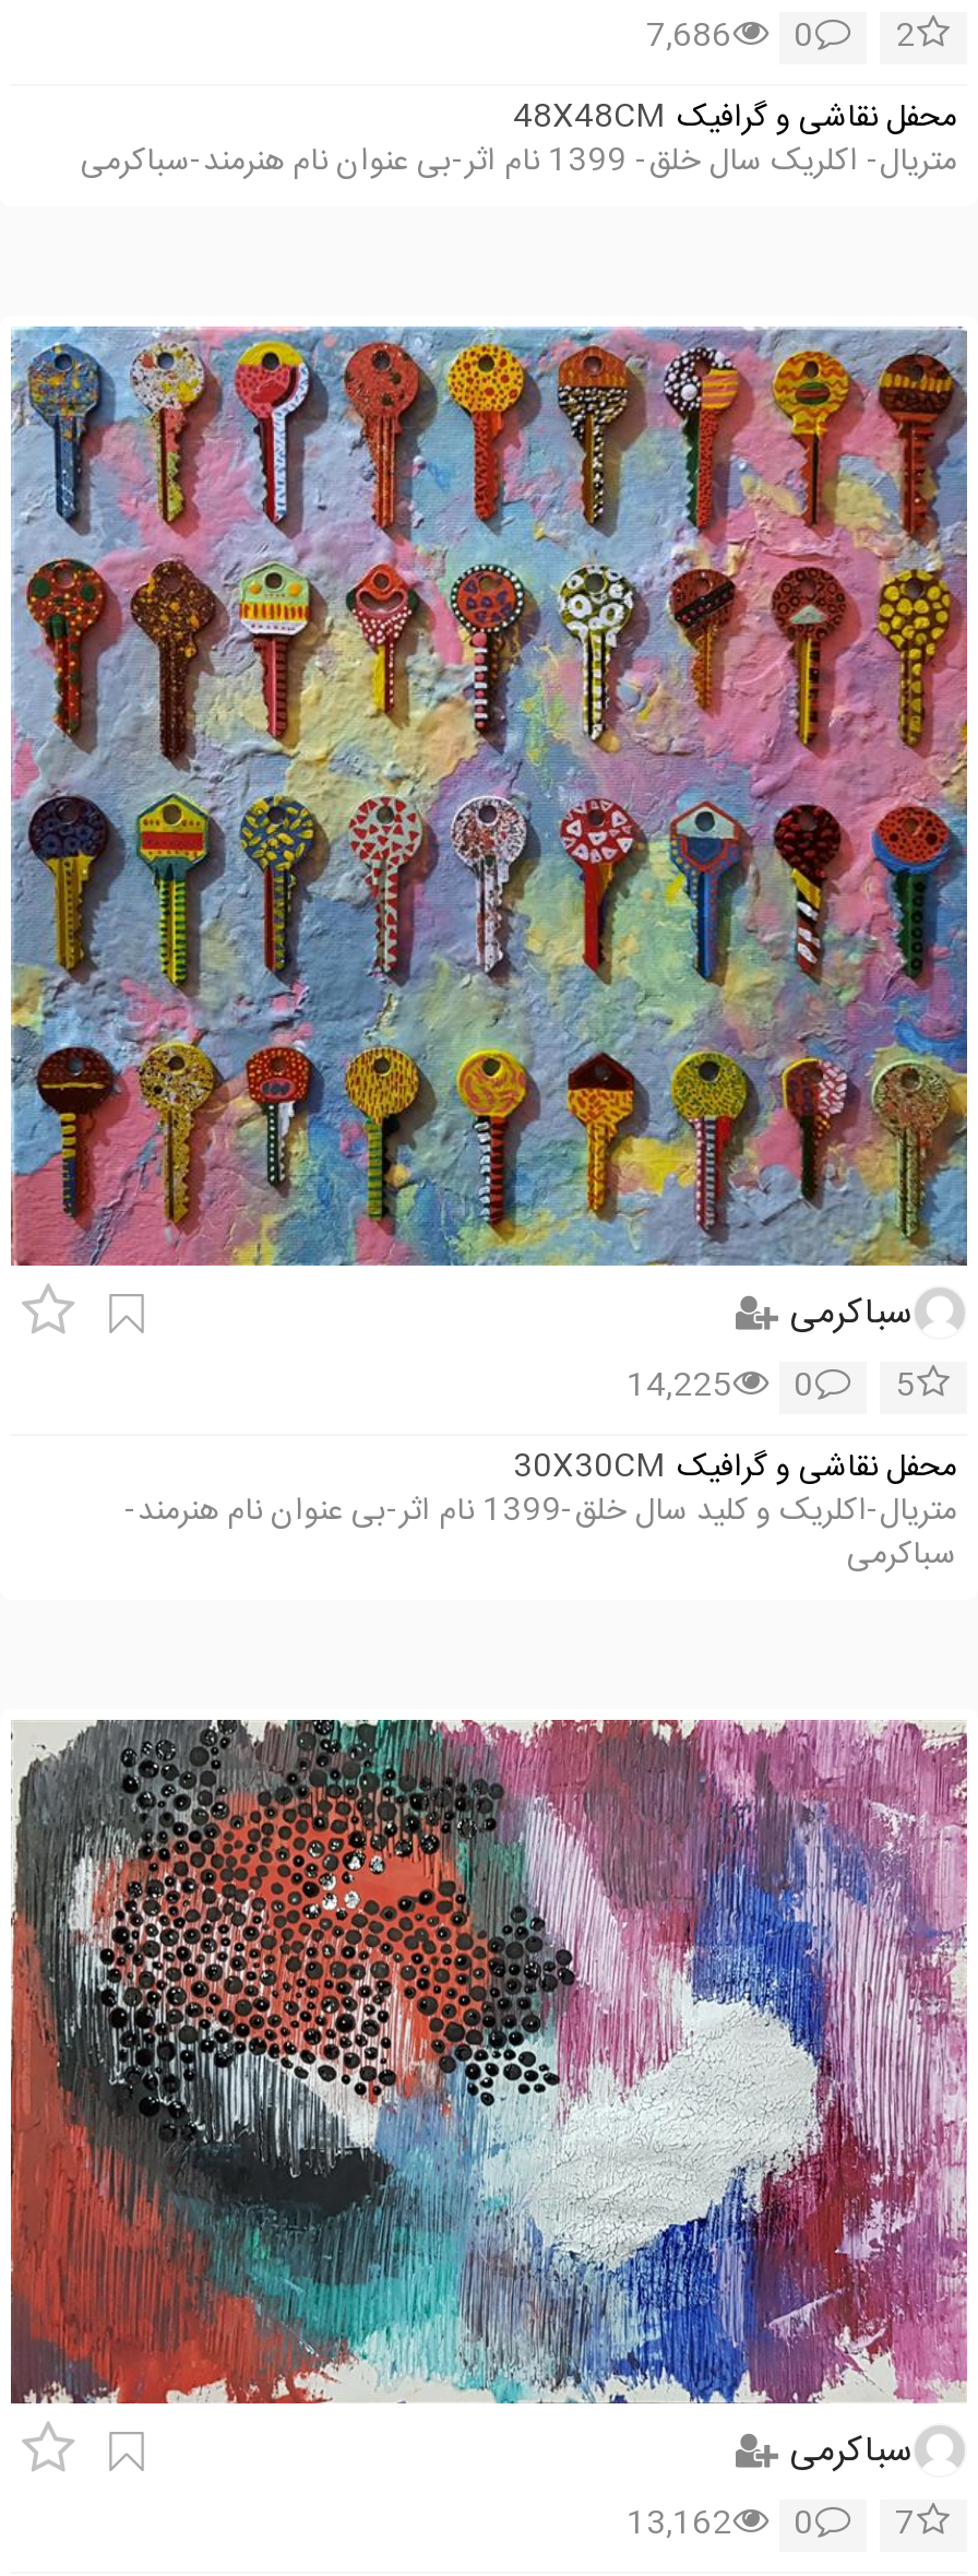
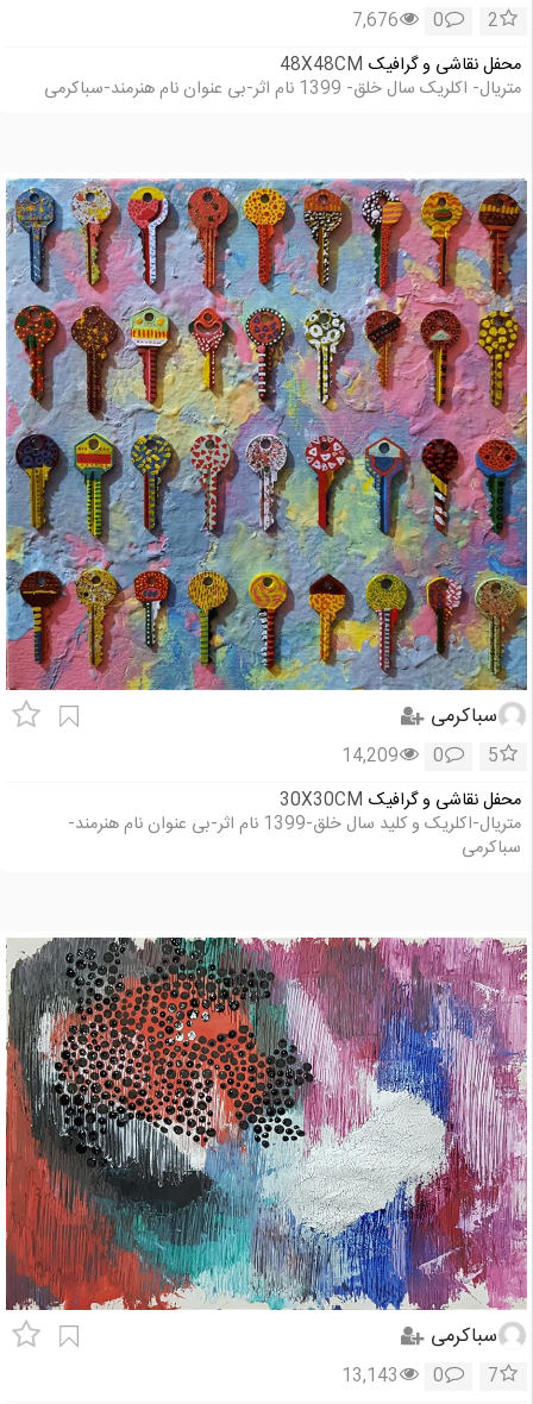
- 7,686 0 2
+ 7,676 0 2

- 14,225 0 5
+ 14,209 0 5

- 13,162 0 7
+ 13,143 0 7
